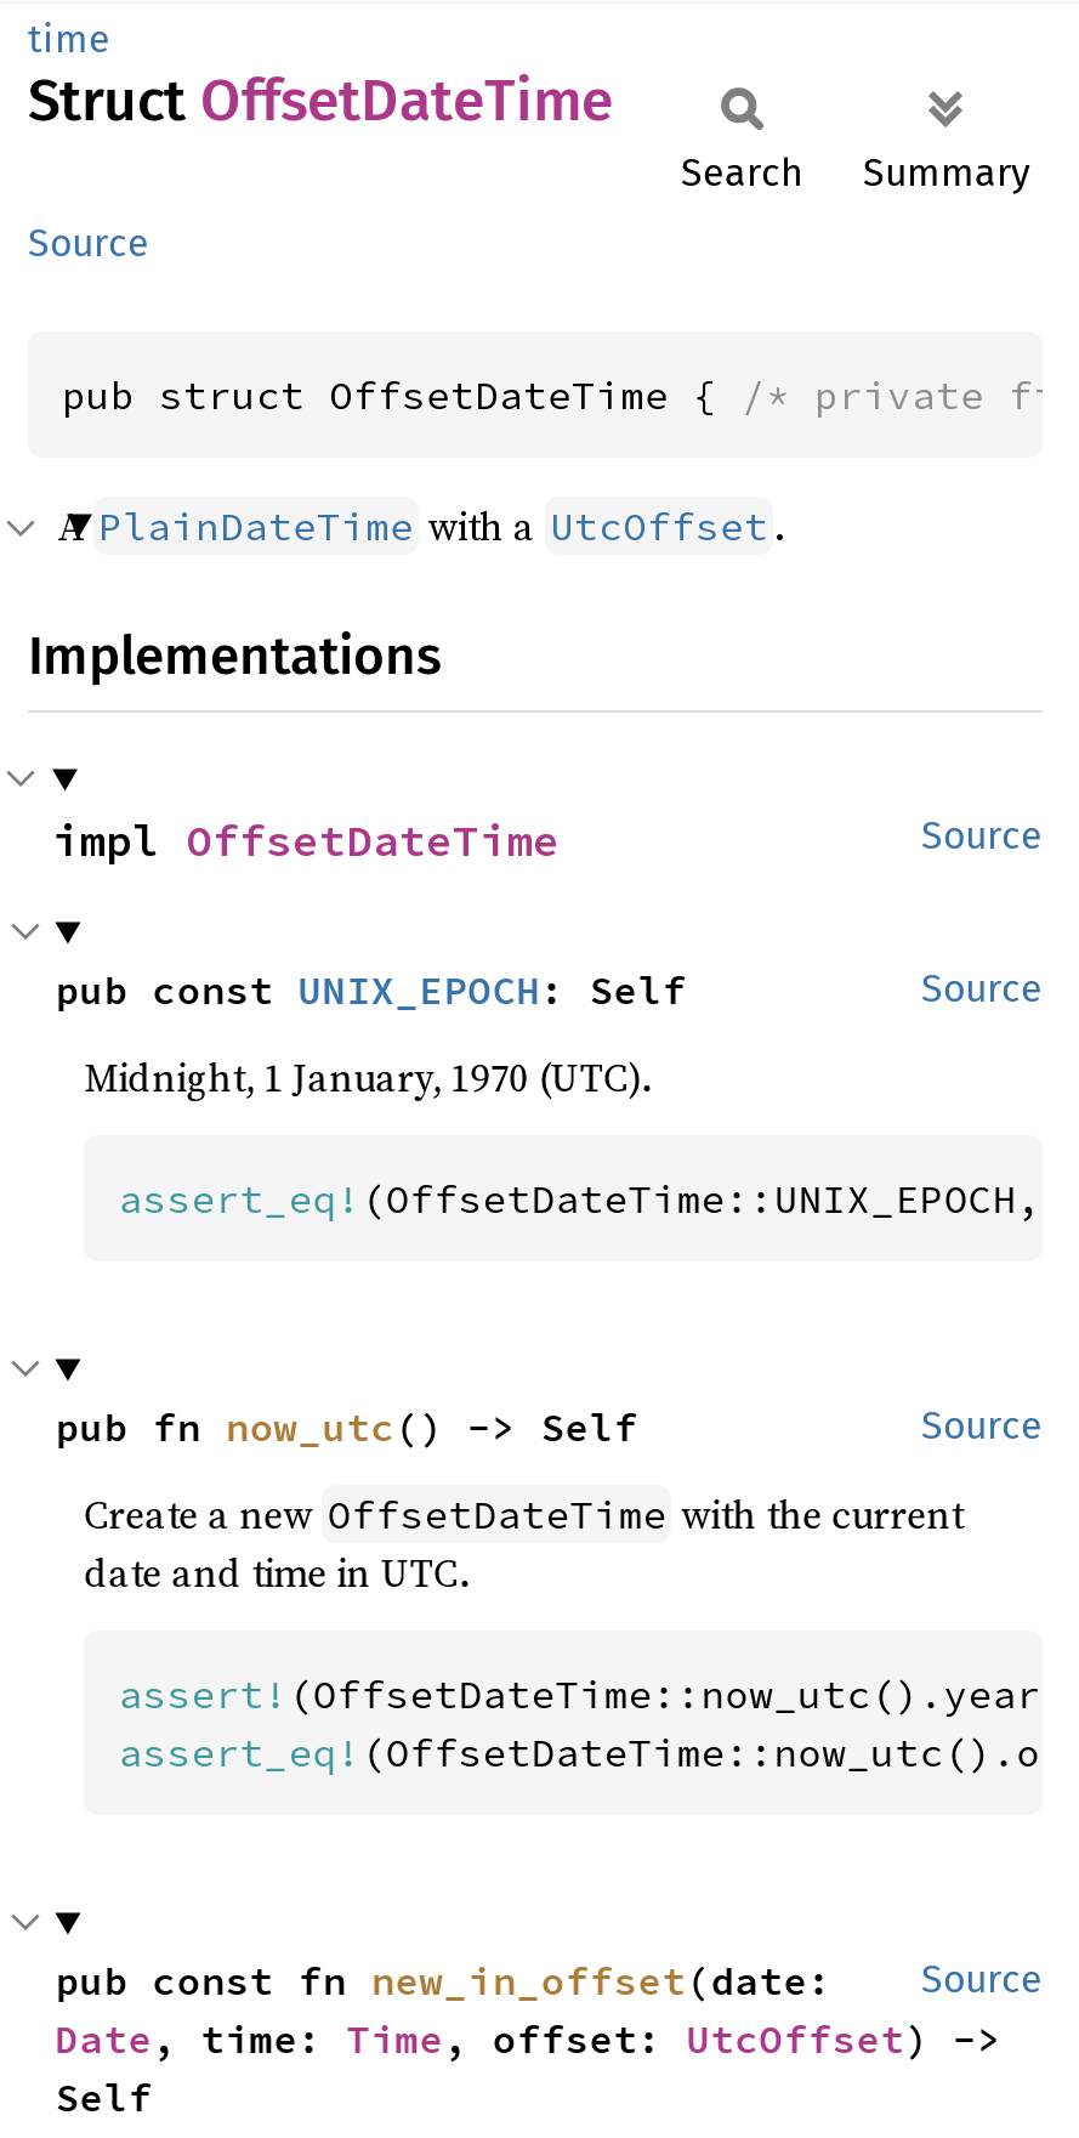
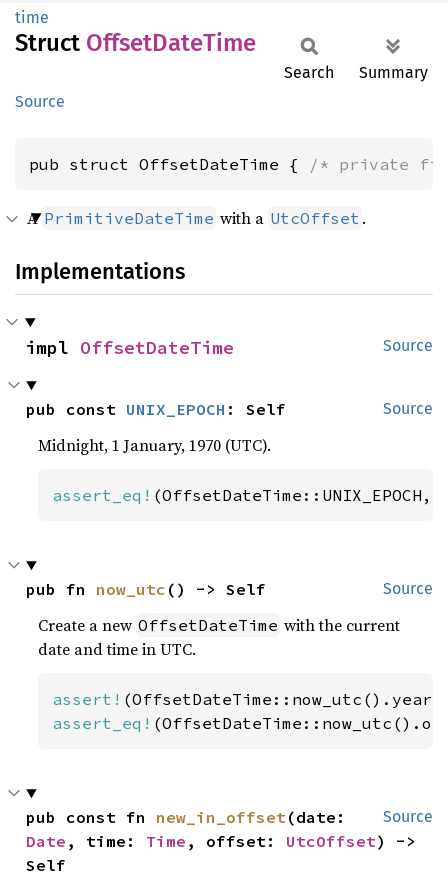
- A PlainDateTime with a UtcOffset .
+ A PrimitiveDateTime with a UtcOffset .
